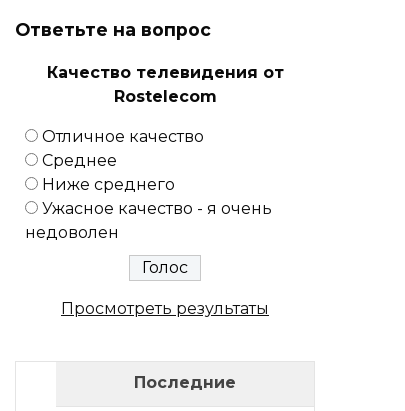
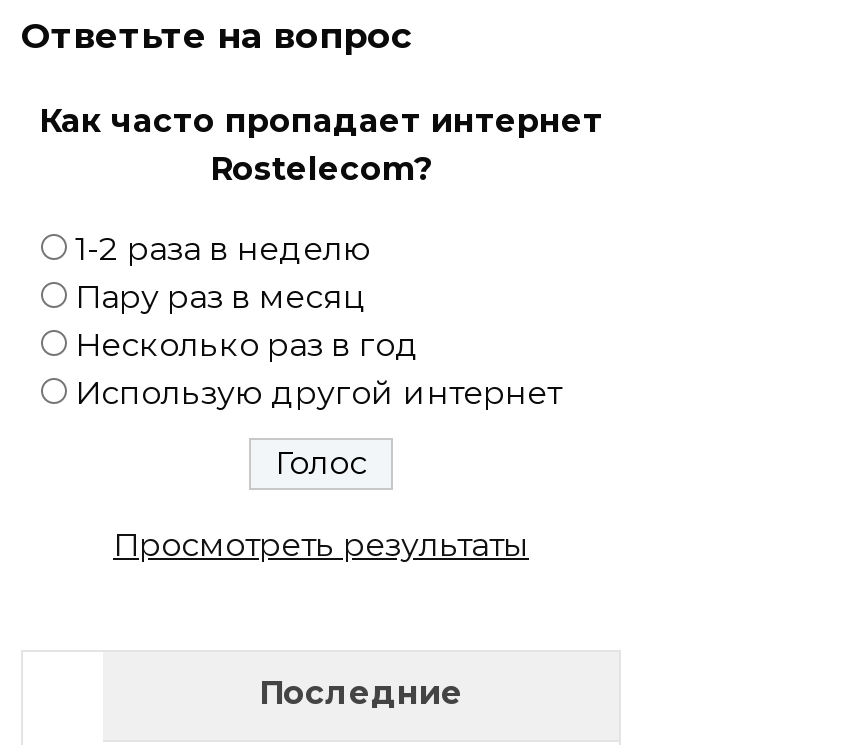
- Качество телевидения от
- Rostelecom
+ Как часто пропадает интернет
+ Rostelecom?

- Отличное качество
- Среднее
- Ниже среднего
- Ужасное качество - я очень
- недоволен
+ 1-2 раза в неделю
+ Пару раз в месяц
+ Несколько раз в год
+ Использую другой интернет
